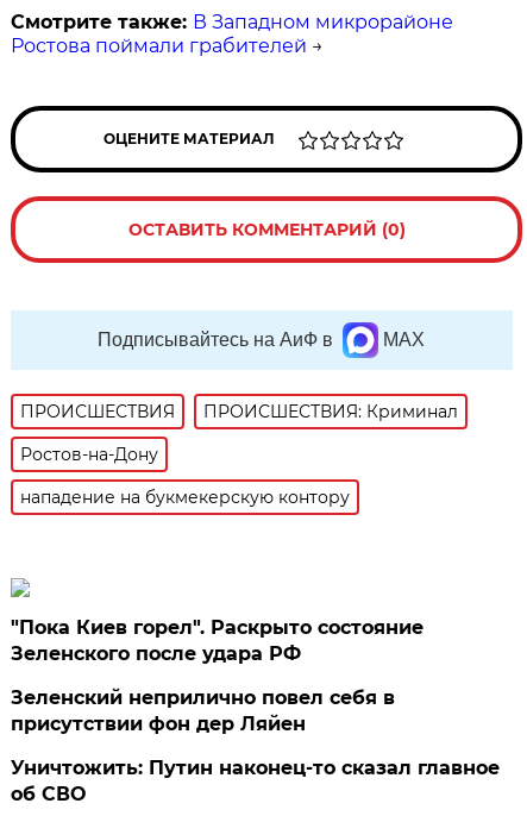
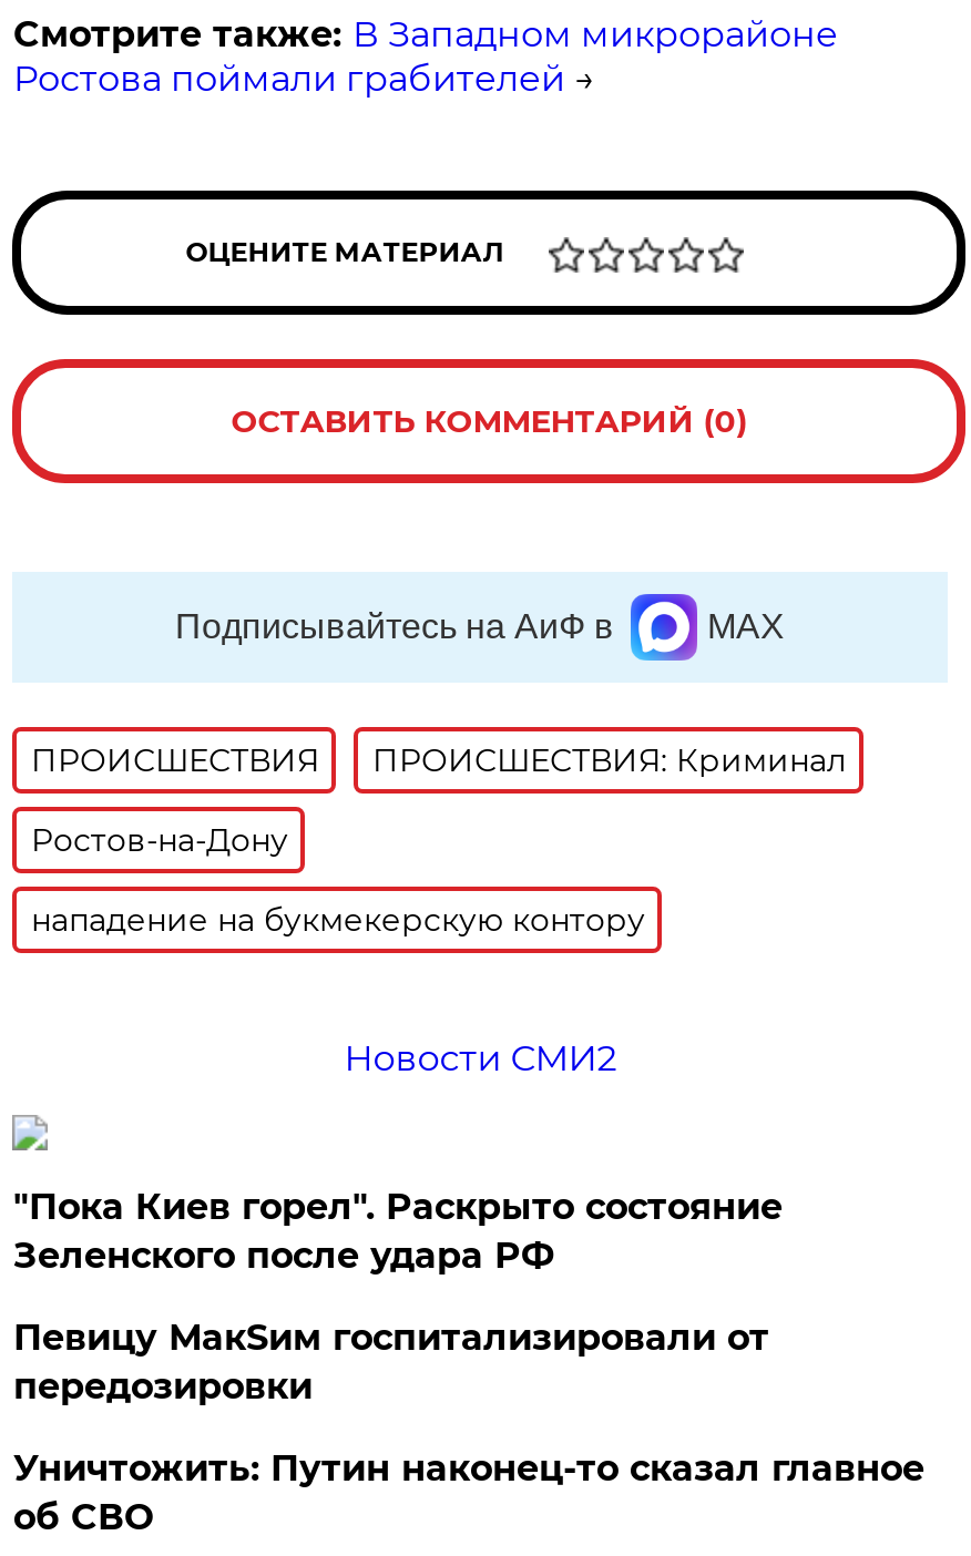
+ Новости СМИ2

- Зеленский неприлично повел cебя в
- присутствии фон дер Ляйен
+ Певицу МакSим госпитализировали от
+ передозировки
